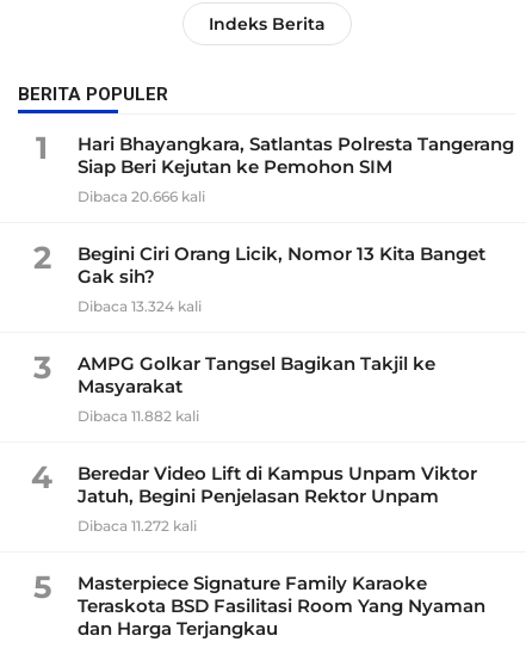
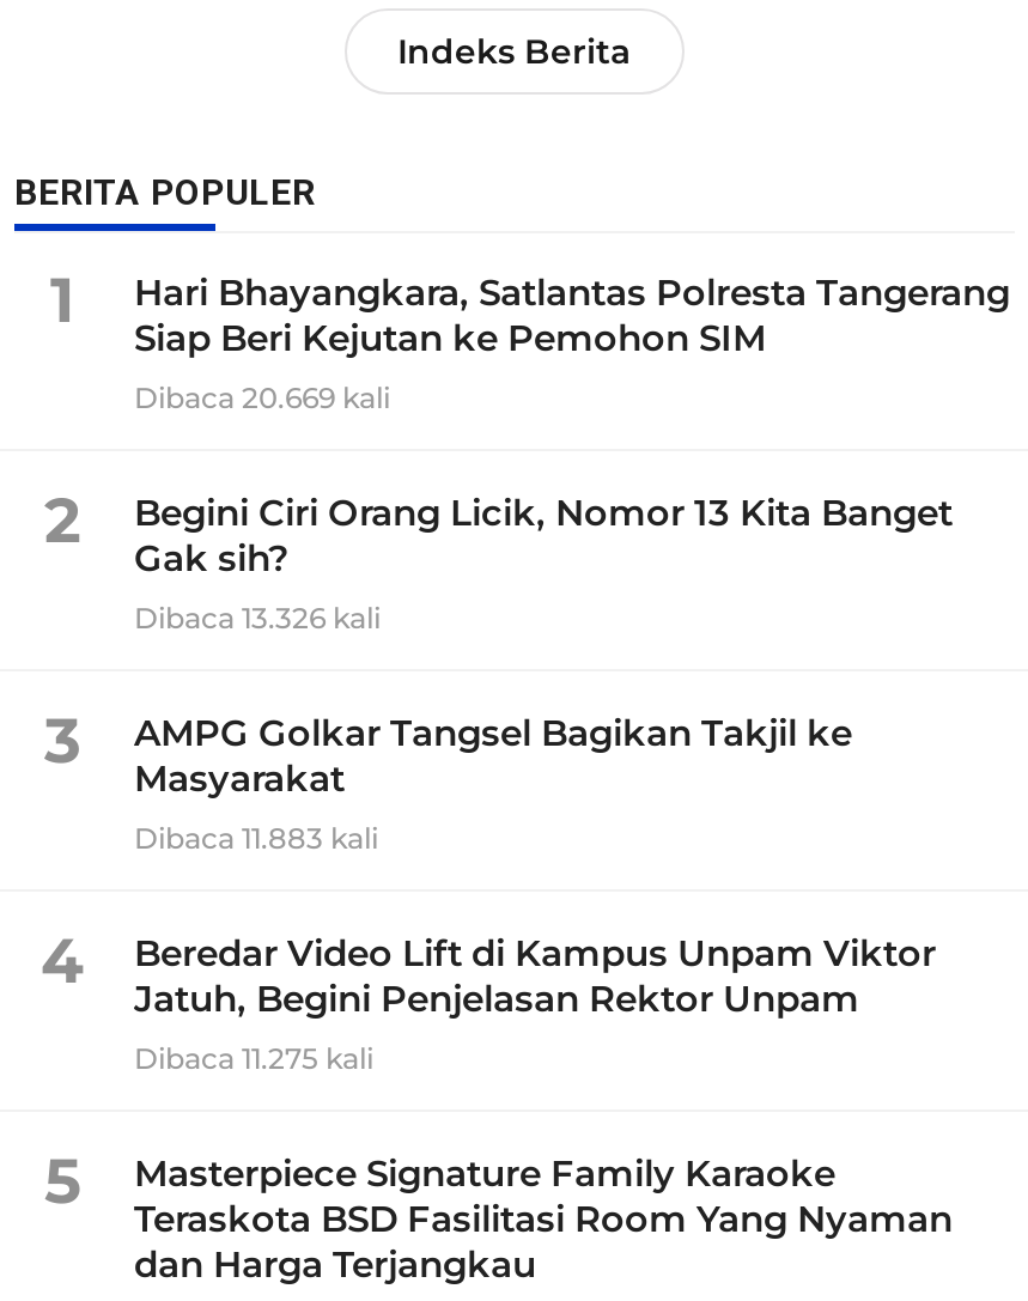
- Dibaca 20.666 kali
+ Dibaca 20.669 kali

- Dibaca 13.324 kali
+ Dibaca 13.326 kali

- Dibaca 11.882 kali
+ Dibaca 11.883 kali

- Dibaca 11.272 kali
+ Dibaca 11.275 kali
